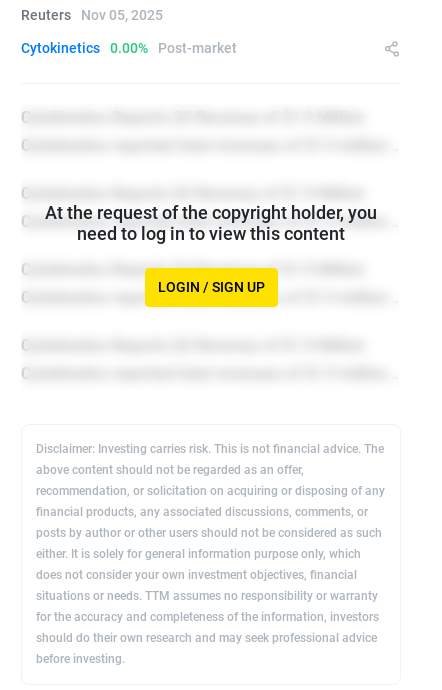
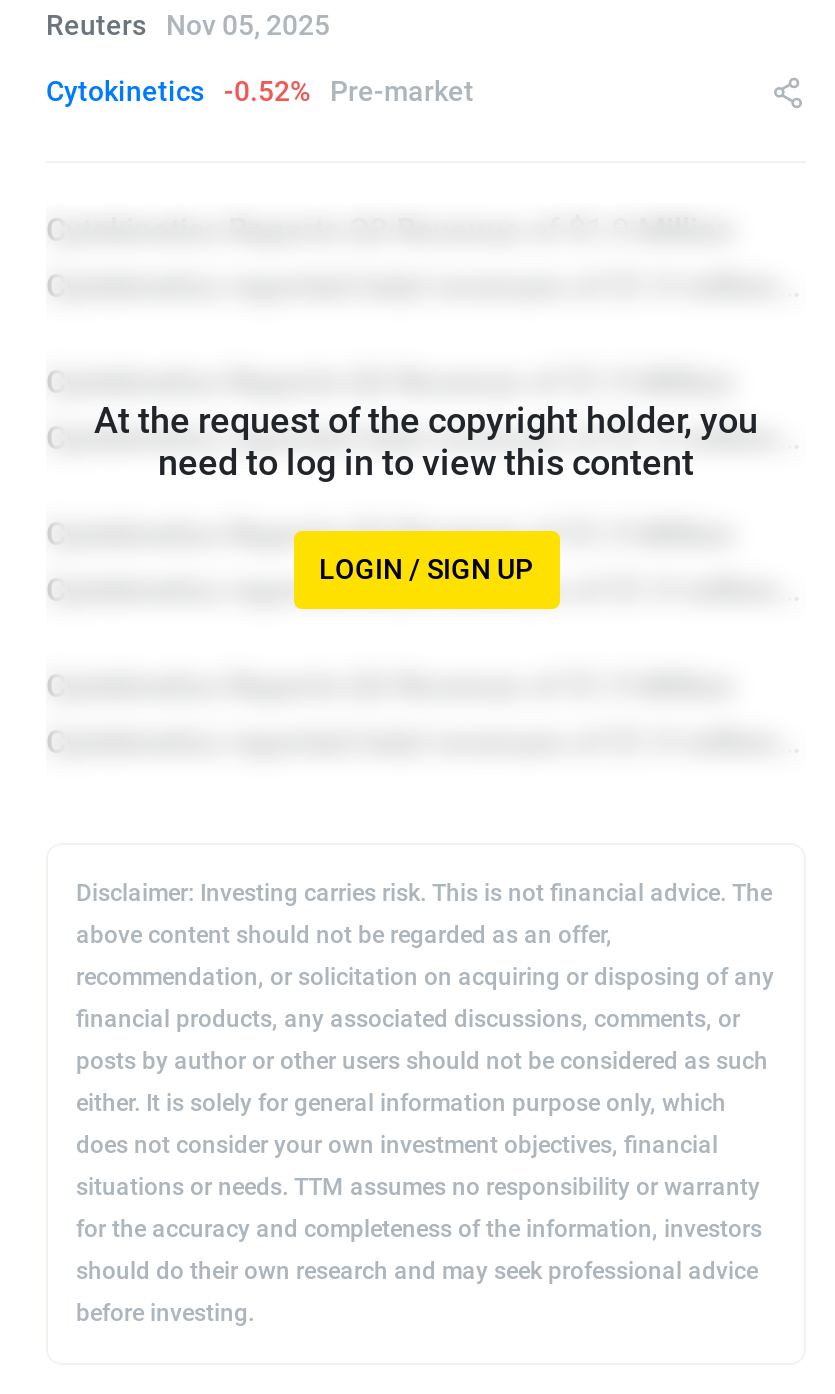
- 0.00%
- Post-market
+ -0.52%
+ Pre-market
